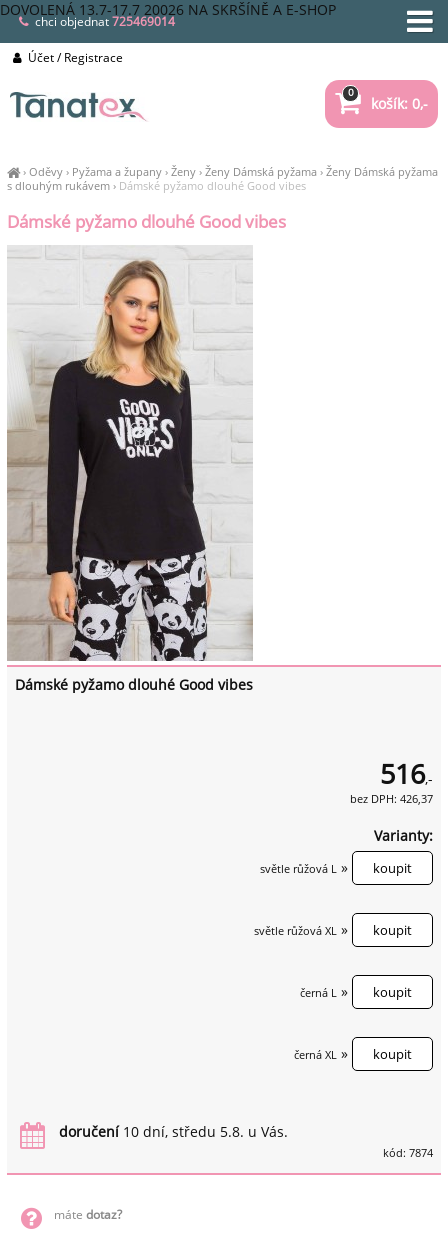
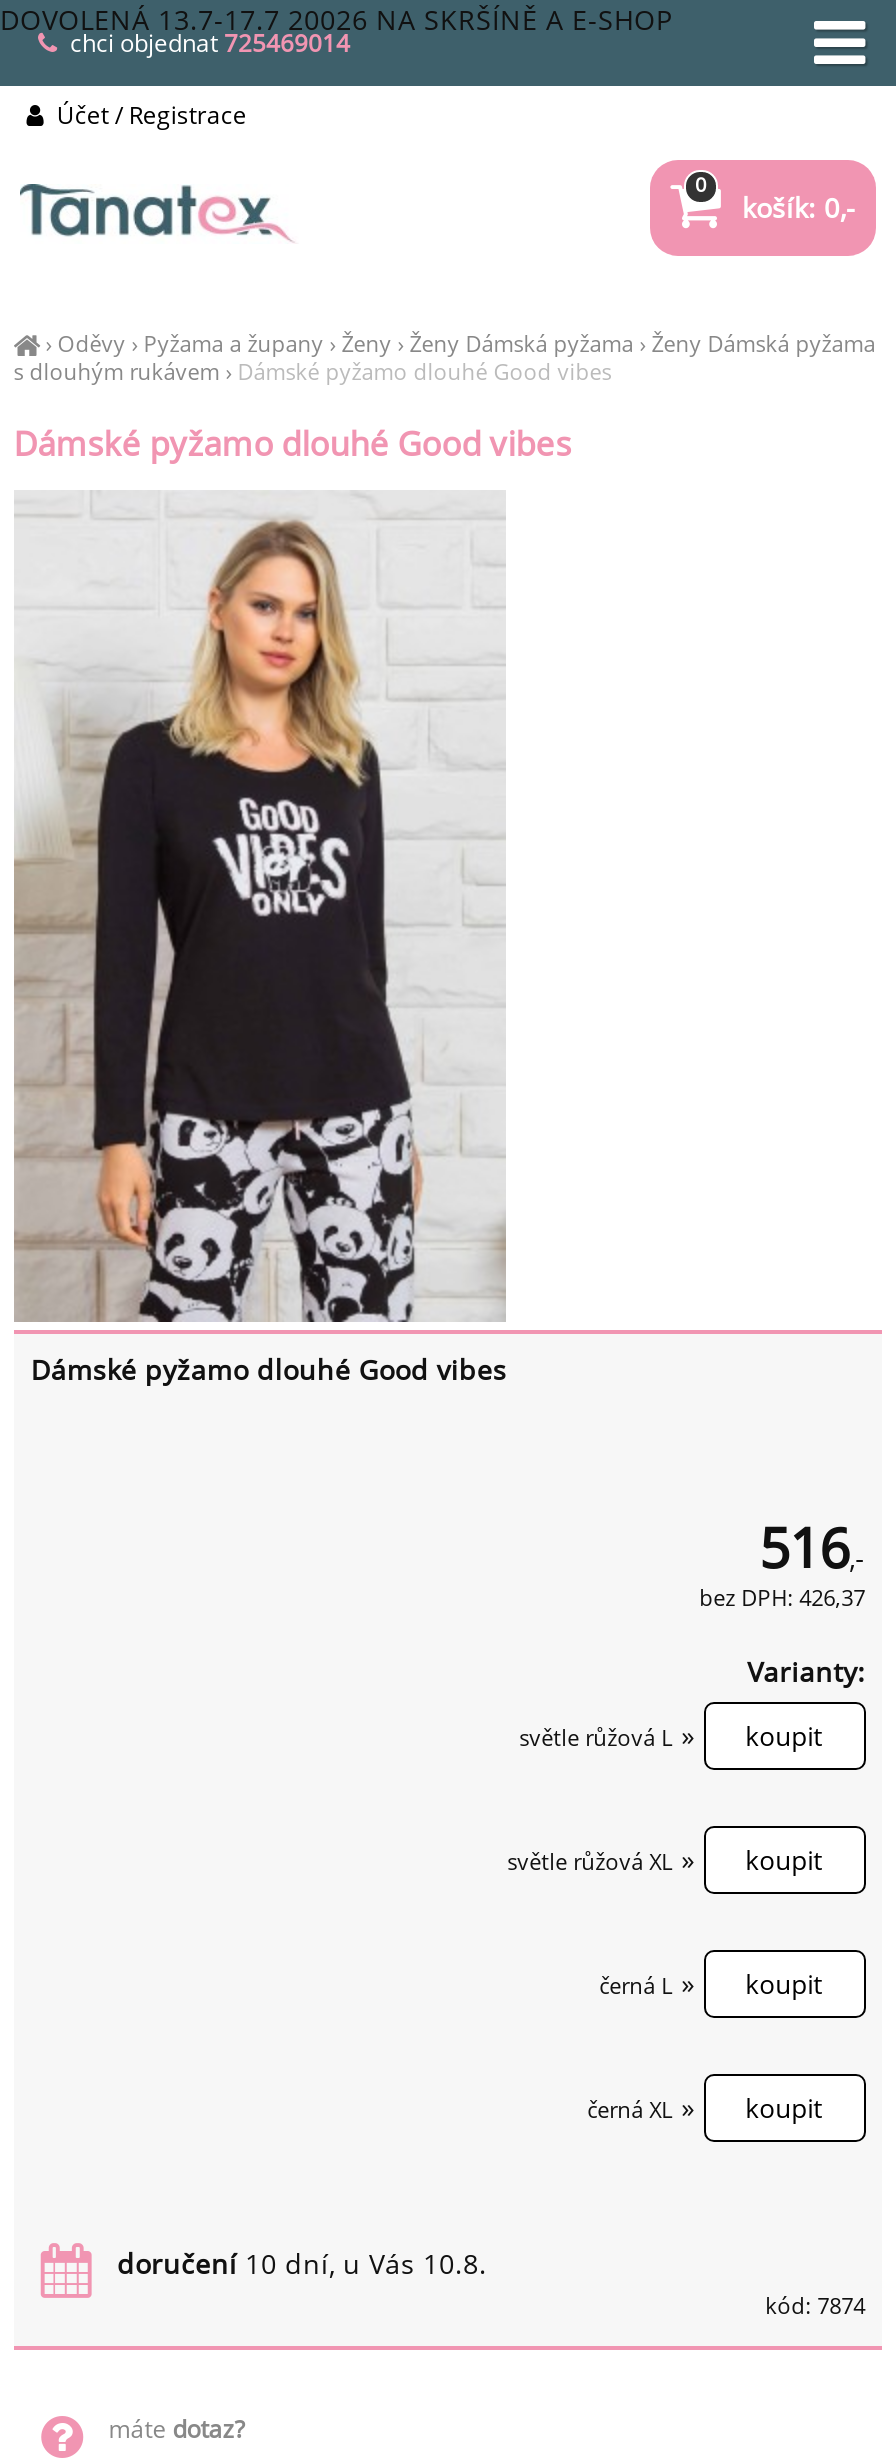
- doručení 10 dní, středu 5.8. u Vás.
+ doručení 10 dní, u Vás 10.8.
